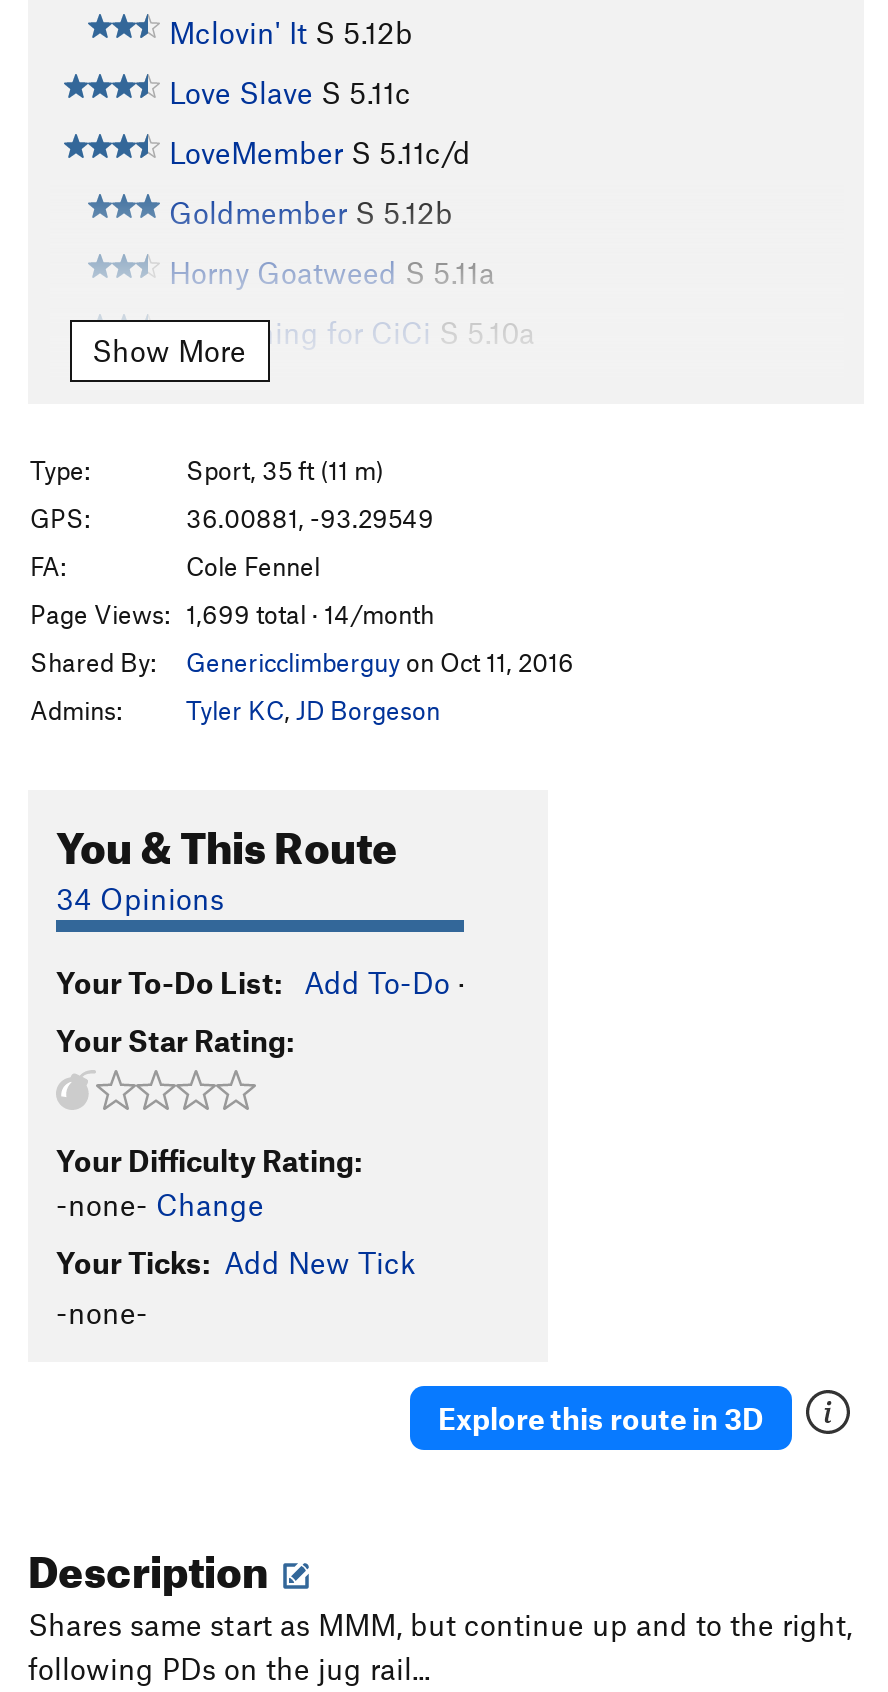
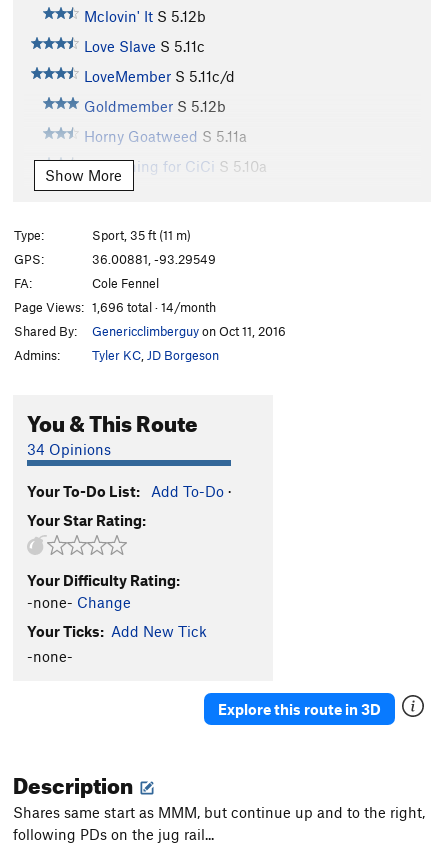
- Page Views: 1,699 total · 14/month
+ Page Views: 1,696 total · 14/month
